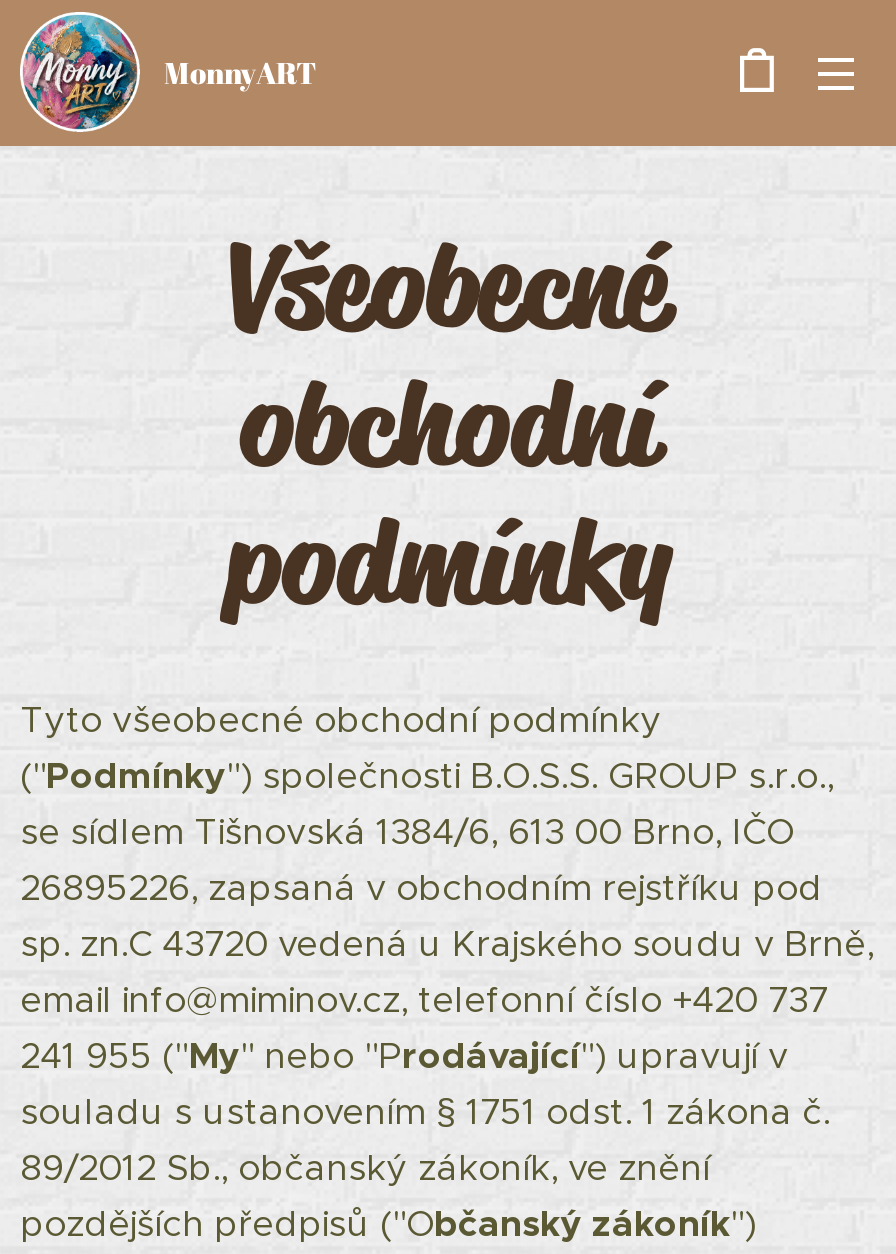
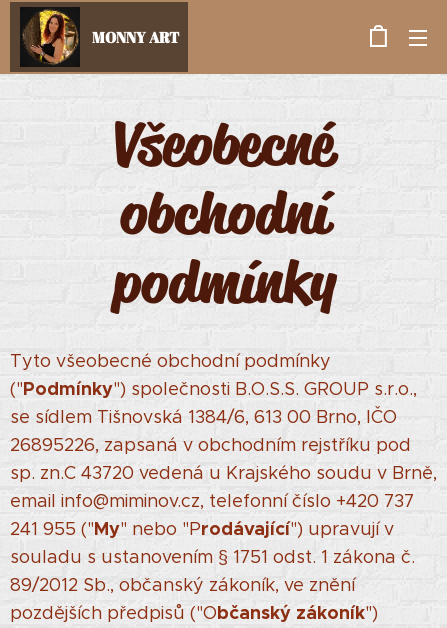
- MonnyART
+ MONNY ART
